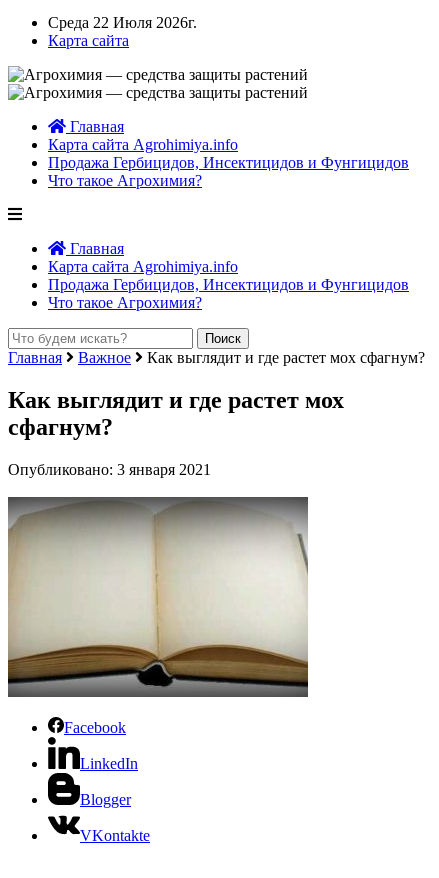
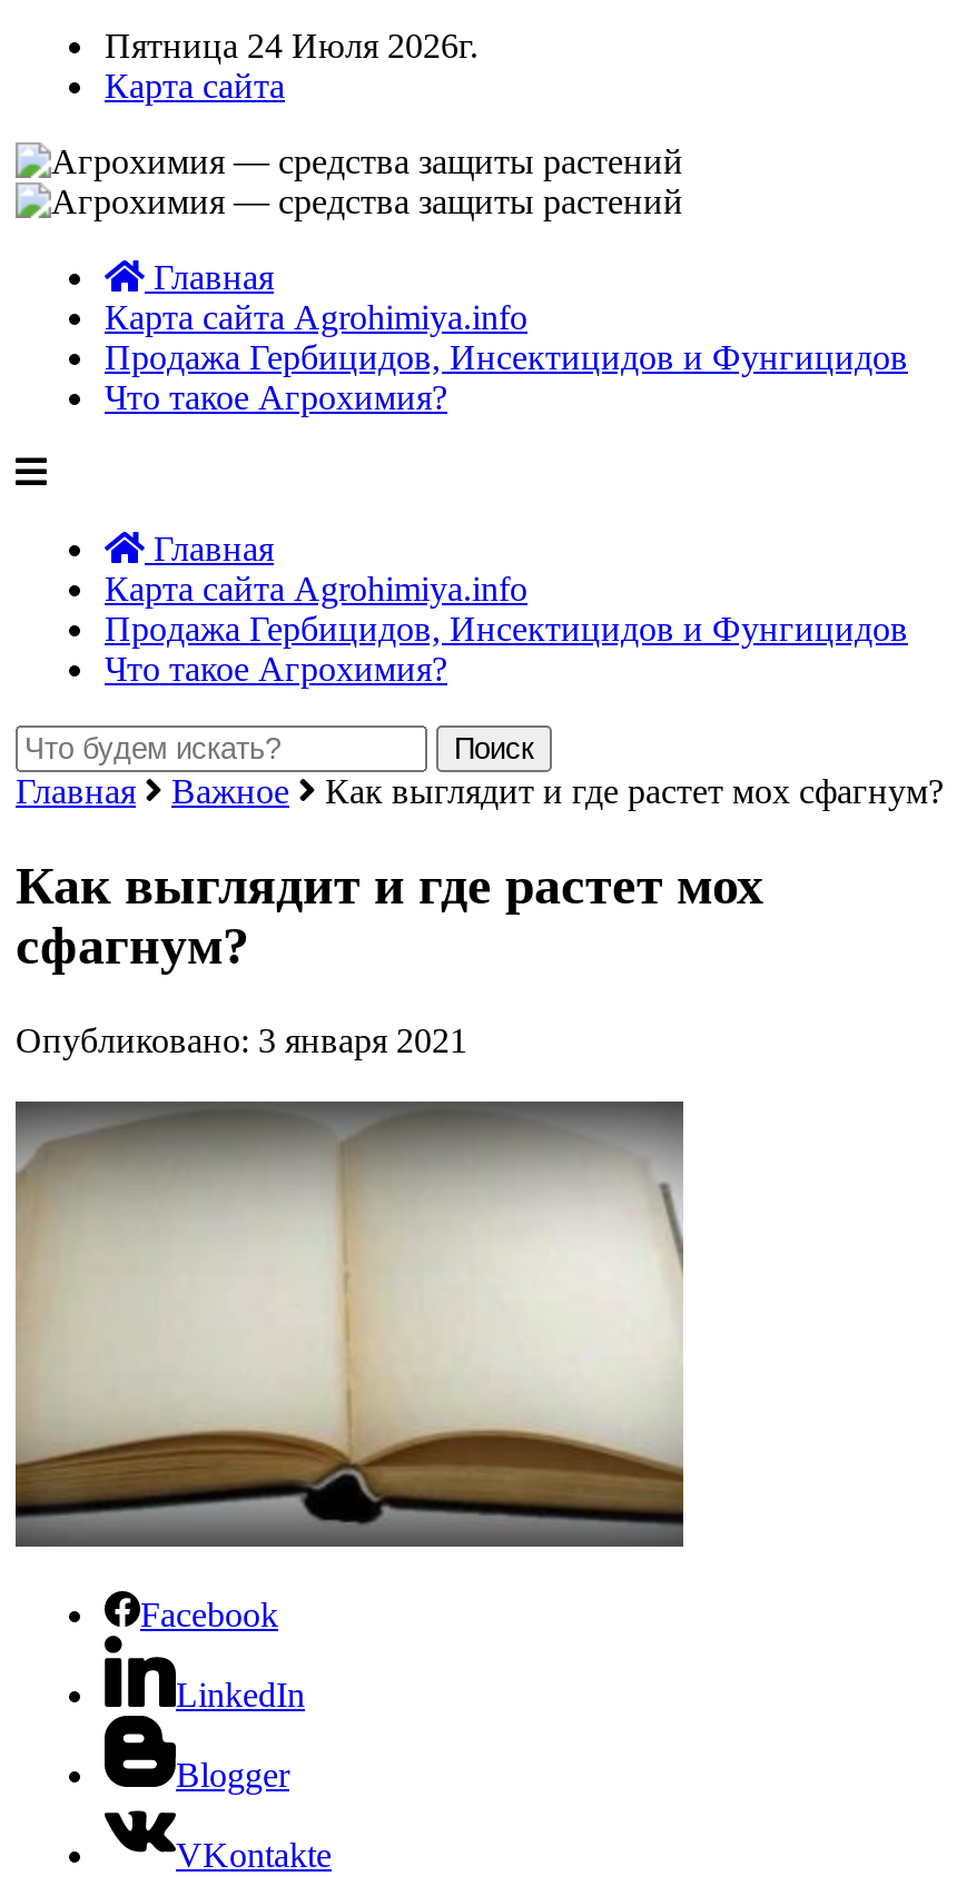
- Среда 22 Июля 2026г.
+ Пятница 24 Июля 2026г.
